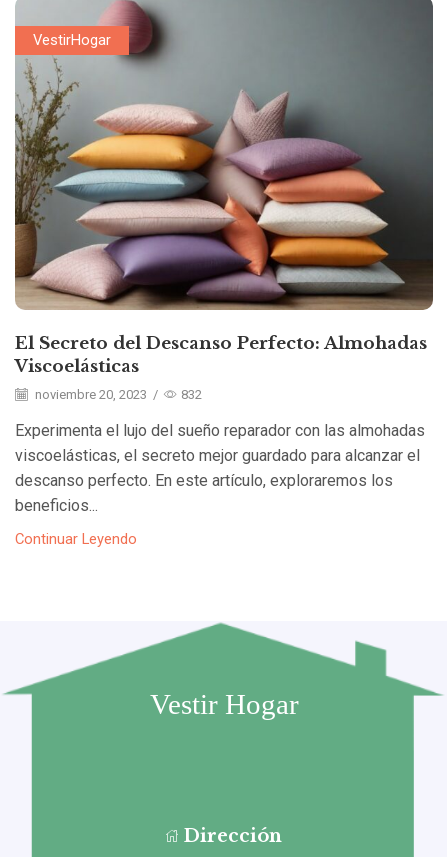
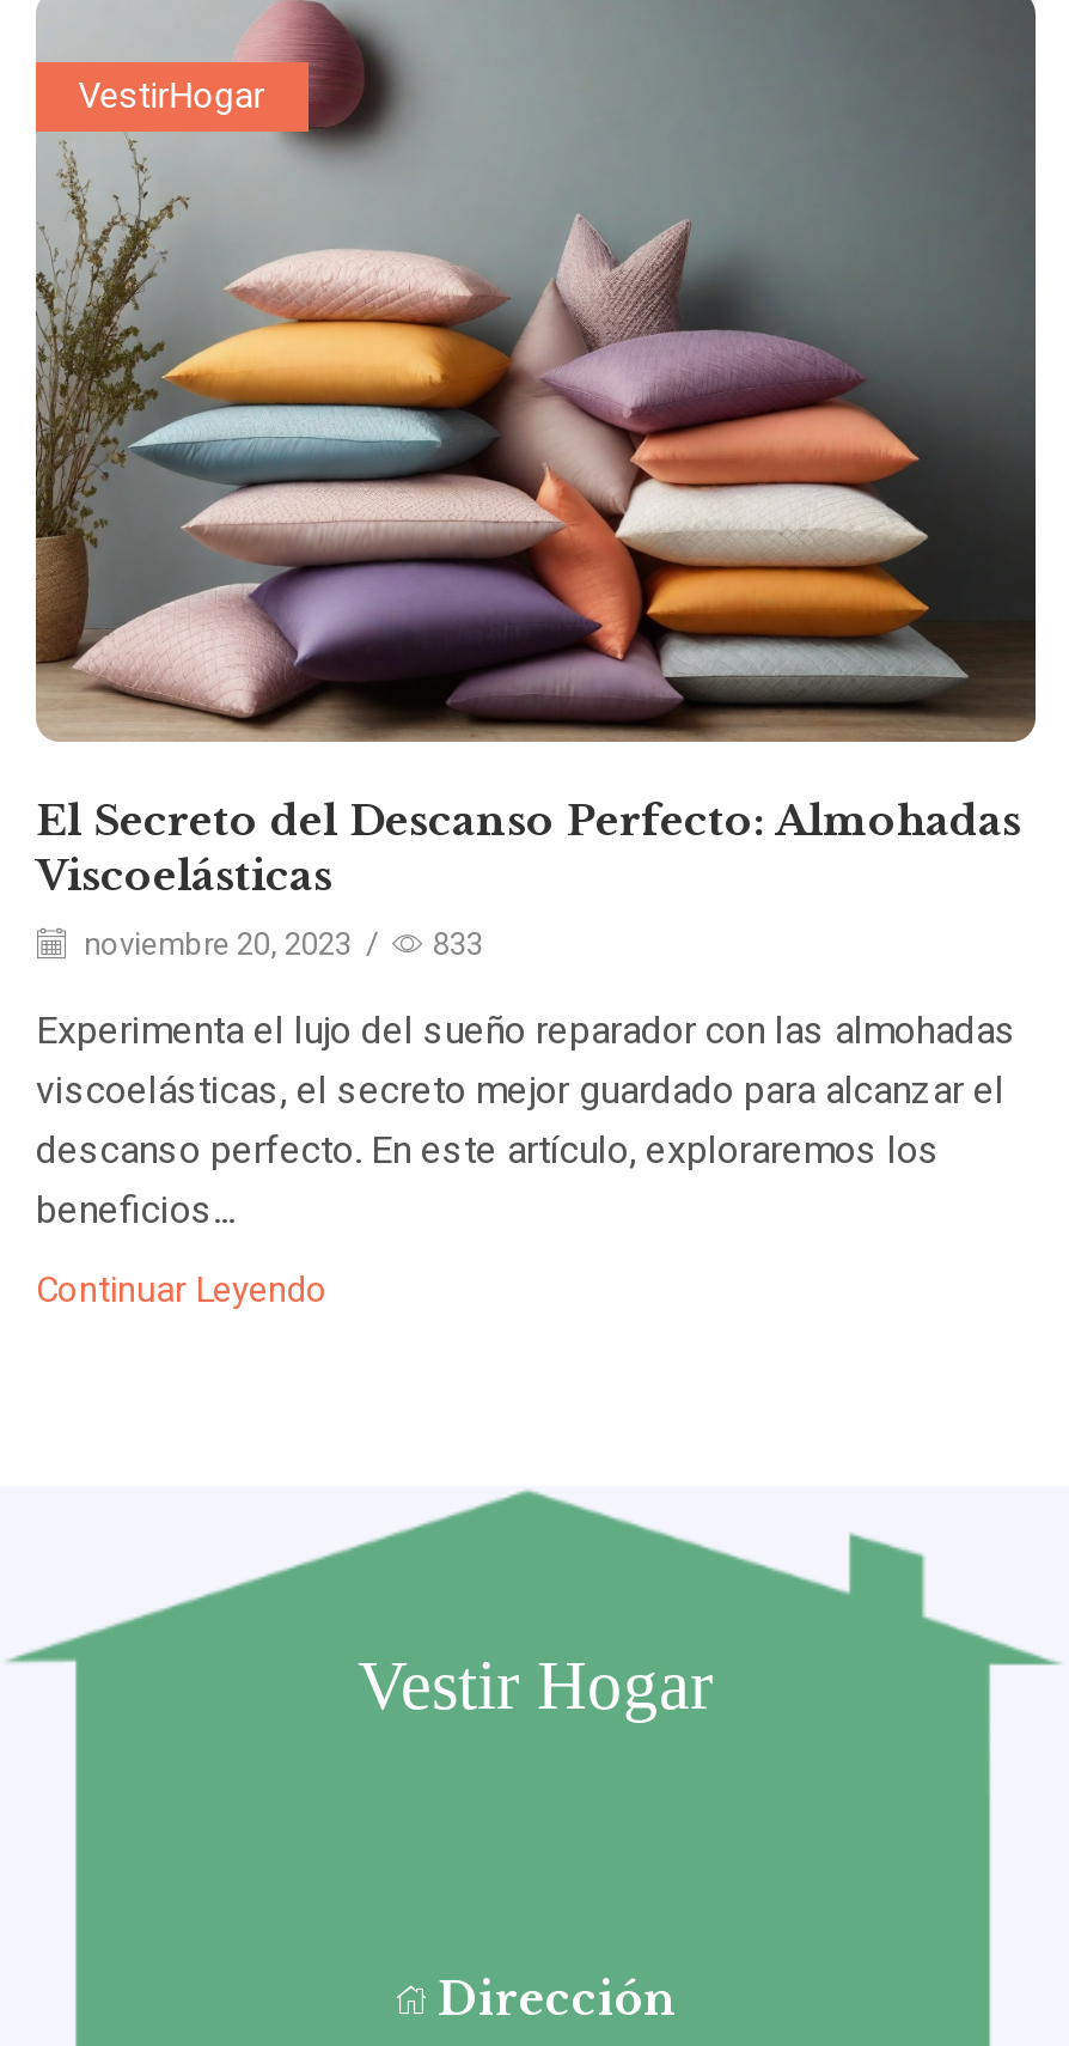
- noviembre 20, 2023 / 832
+ noviembre 20, 2023 / 833
